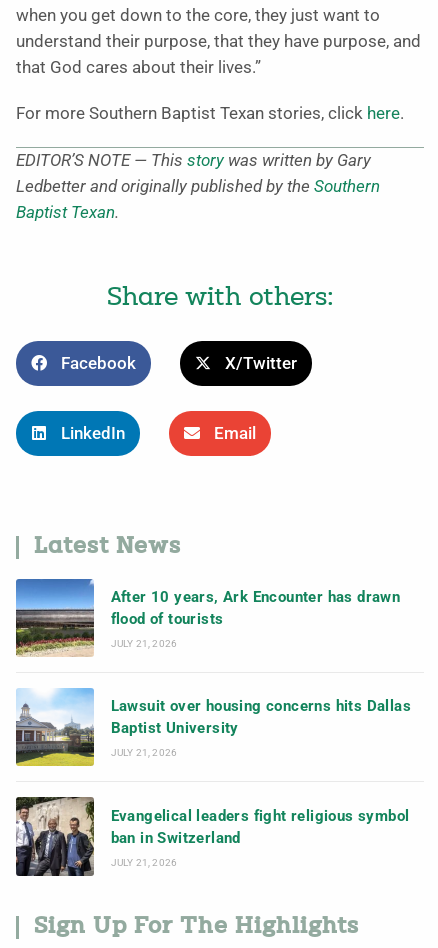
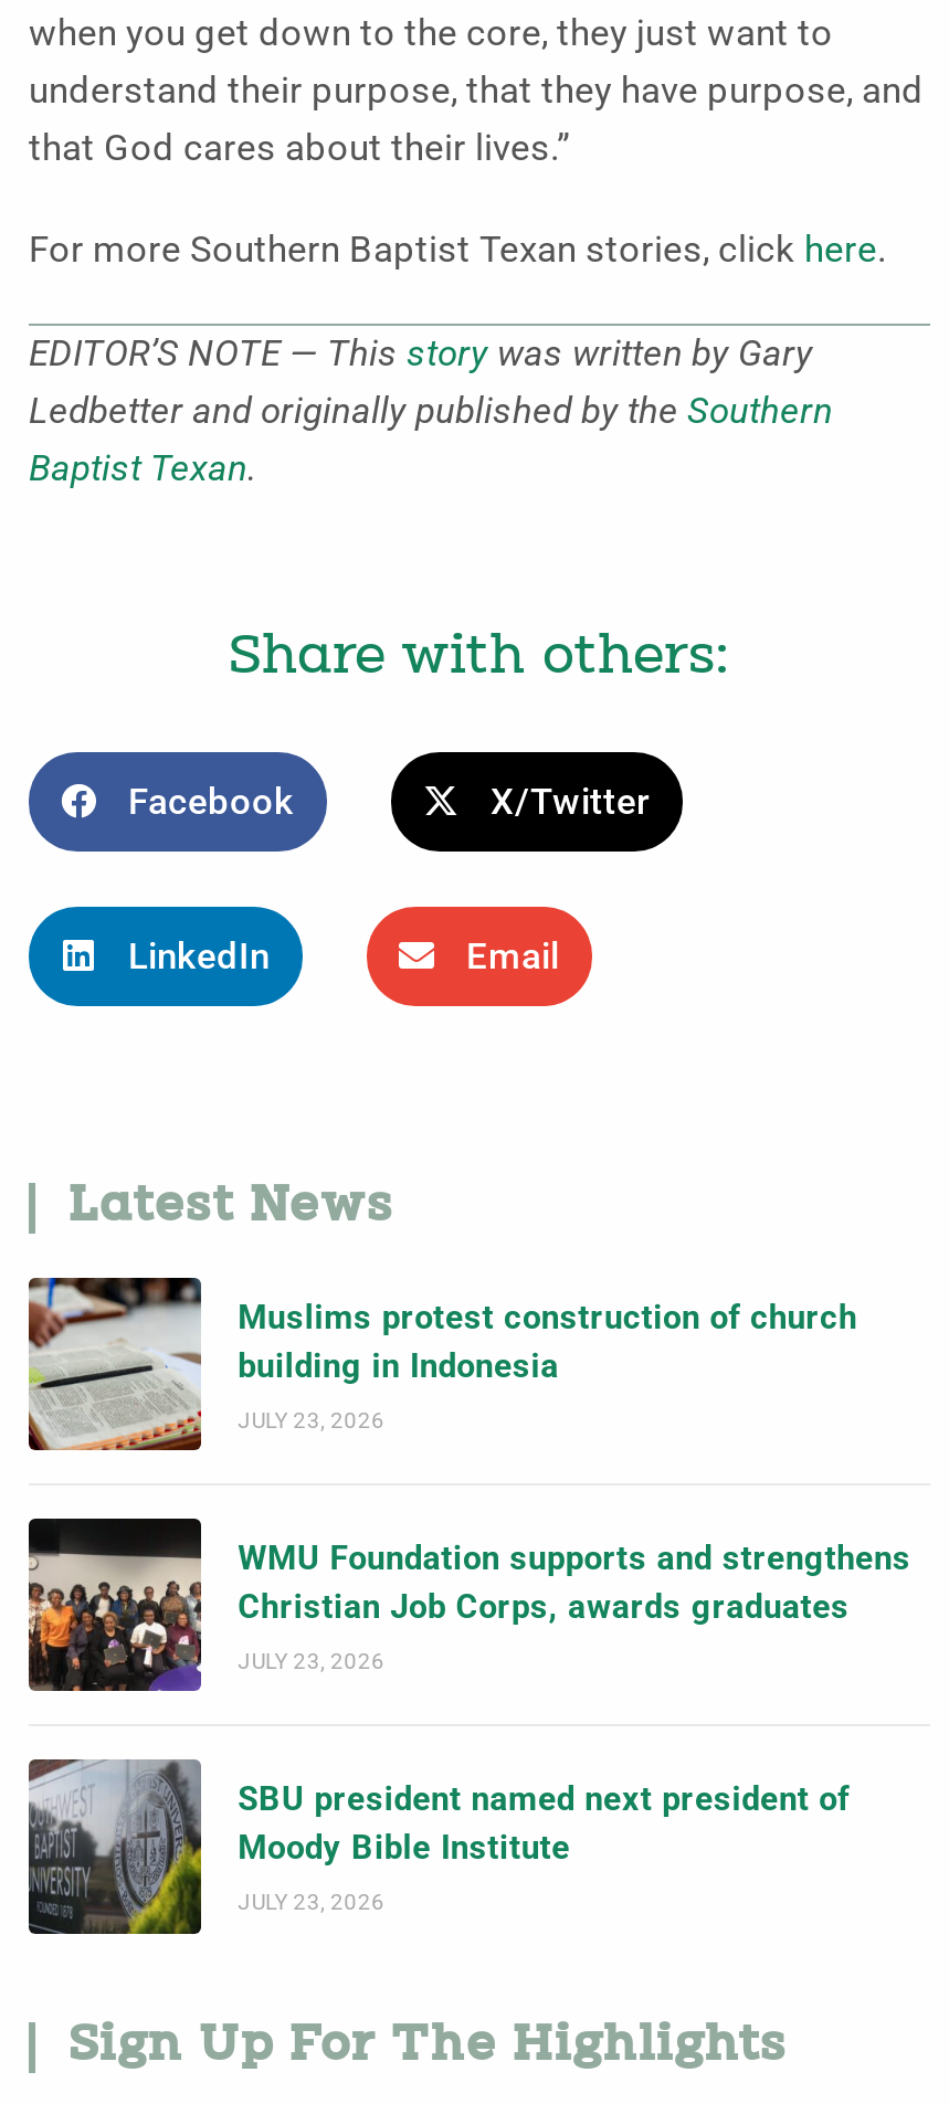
- [image]
- After 10 years, Ark Encounter has drawn
- flood of tourists
+ [image]
+ Muslims protest construction of church
+ building in Indonesia

- JULY 21, 2026
+ JULY 23, 2026

- [image]
- Lawsuit over housing concerns hits Dallas
- Baptist University
+ [image]
+ WMU Foundation supports and strengthens
+ Christian Job Corps, awards graduates

- JULY 21, 2026
+ JULY 23, 2026

- [image]
- Evangelical leaders fight religious symbol
- ban in Switzerland
+ [image]
+ SBU president named next president of
+ Moody Bible Institute

- JULY 21, 2026
+ JULY 23, 2026
